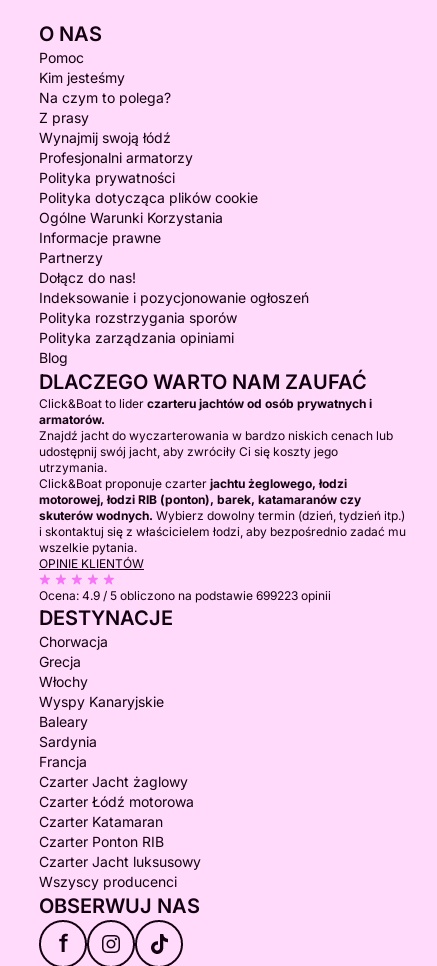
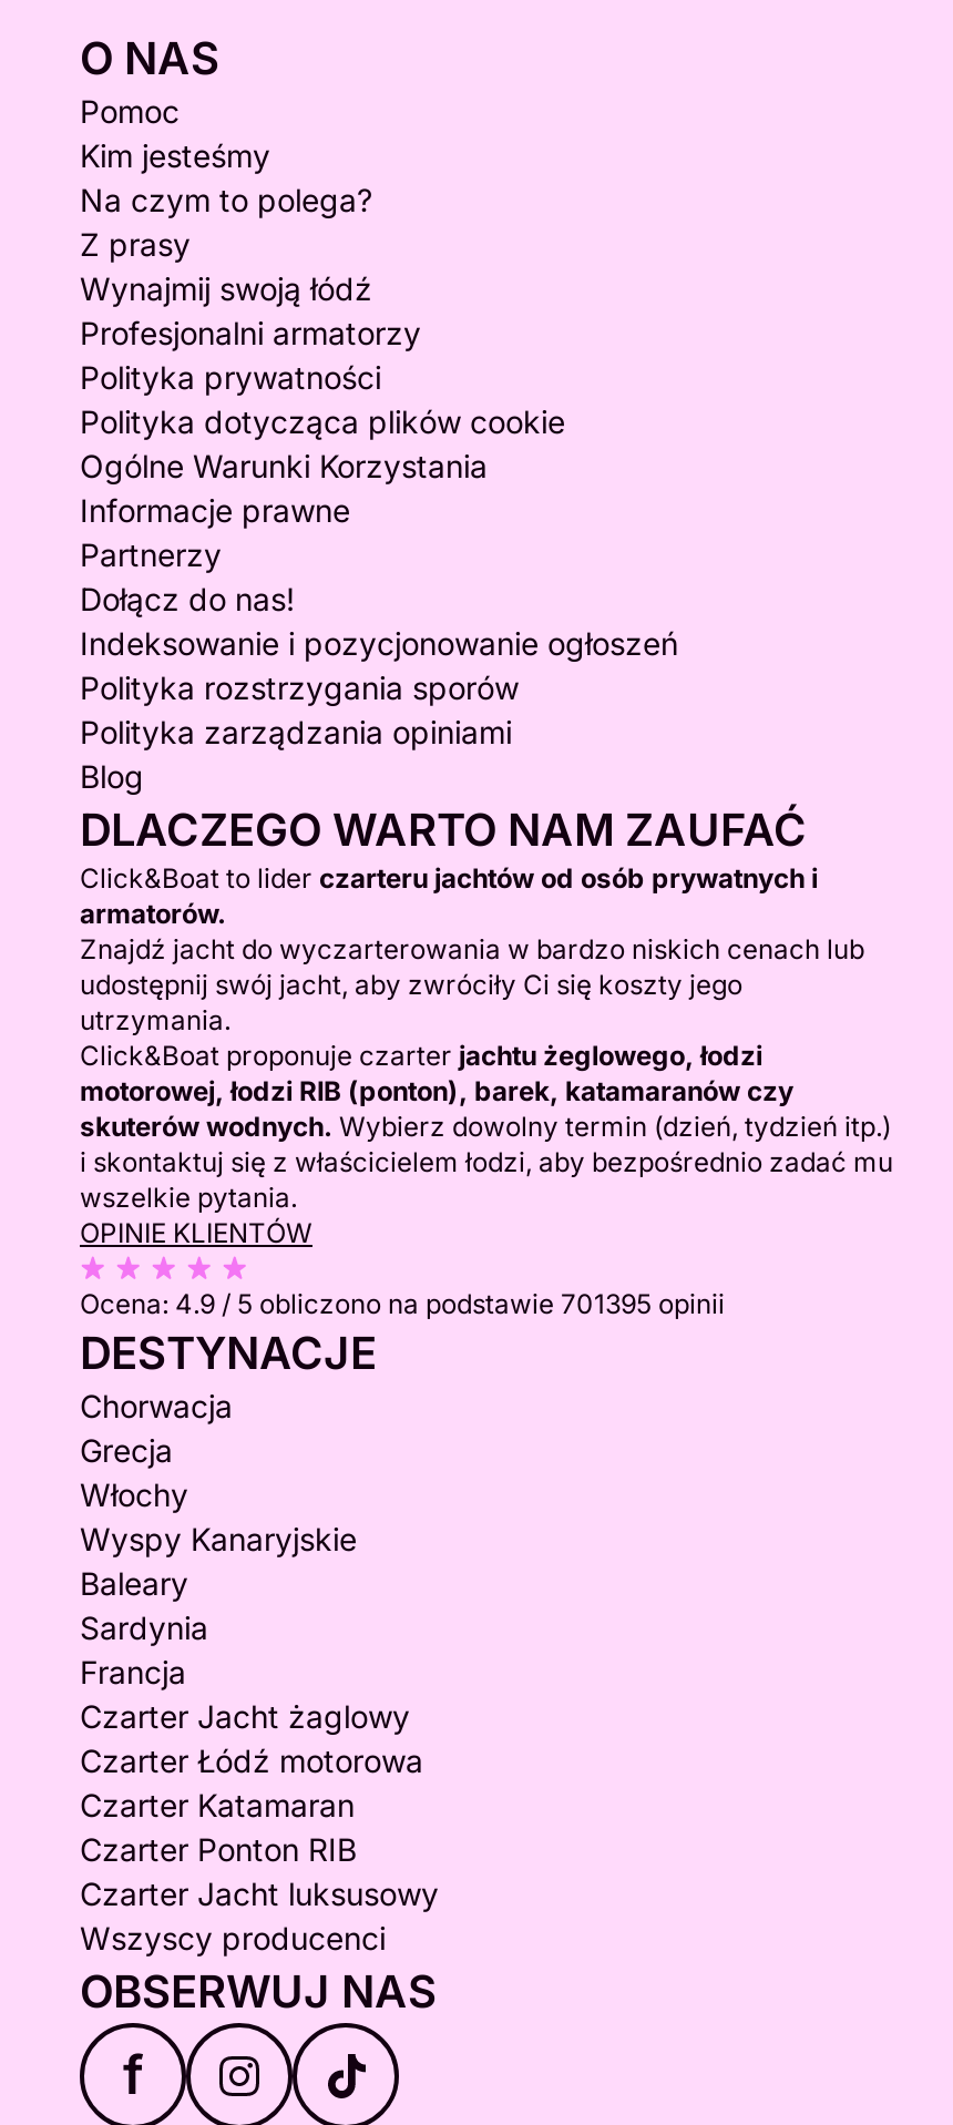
- Ocena: 4.9 / 5 obliczono na podstawie 699223 opinii
+ Ocena: 4.9 / 5 obliczono na podstawie 701395 opinii
